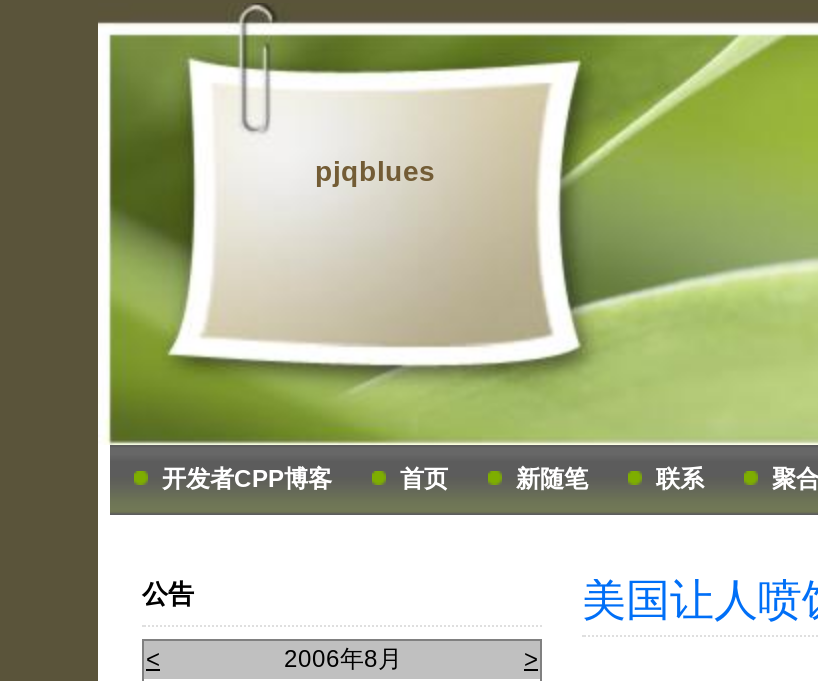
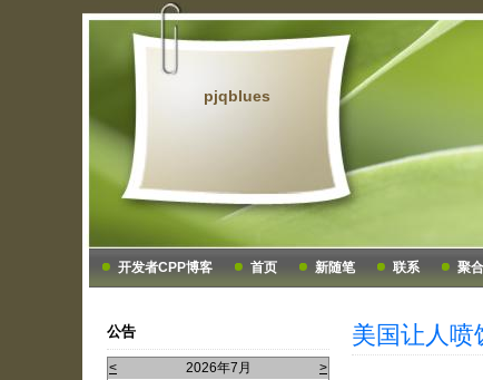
- 2006年8月
+ 2026年7月
